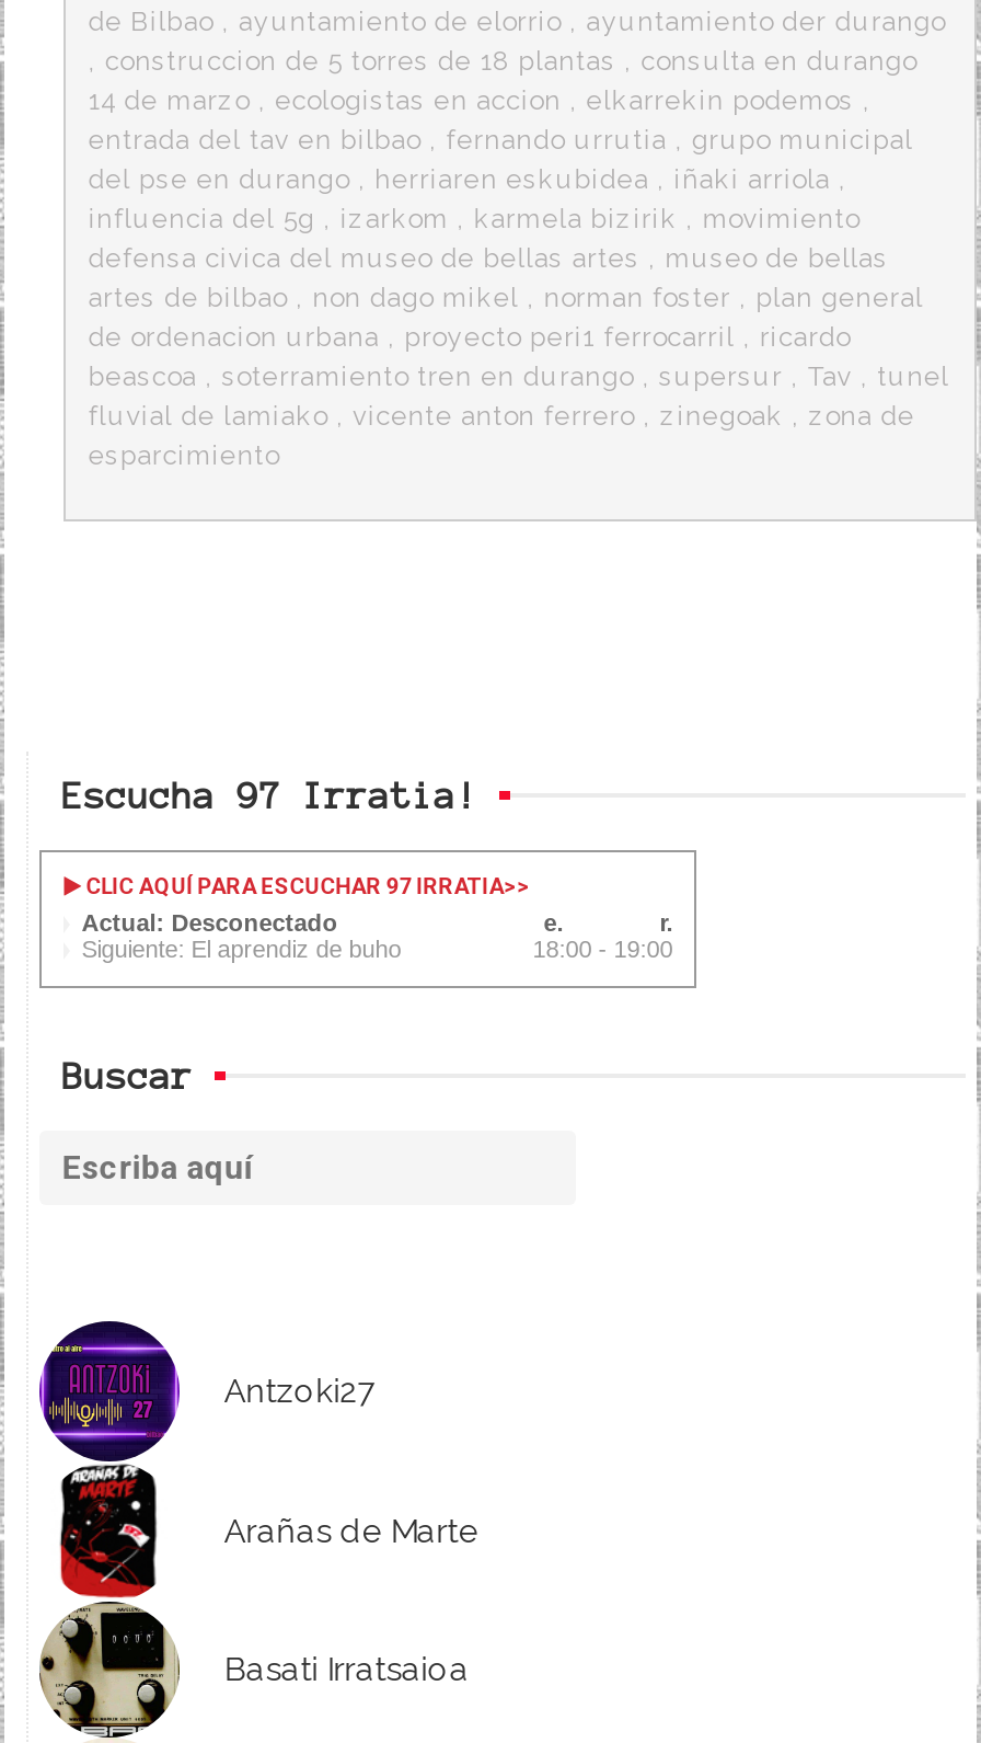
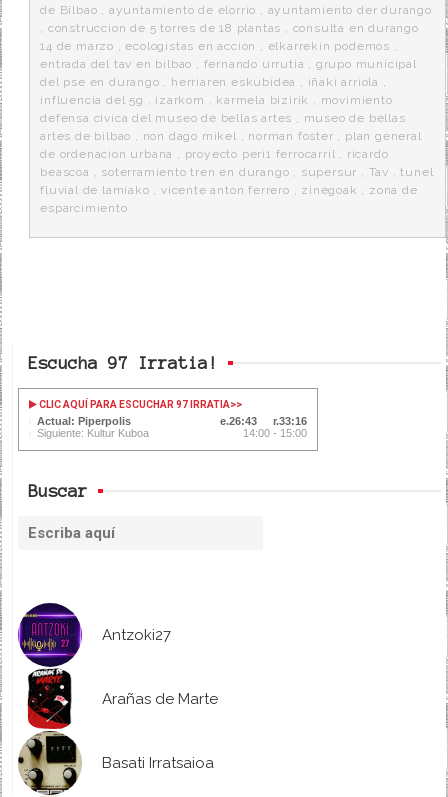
- Actual: Desconectado
- Siguiente: El aprendiz de buho
- 18:00 - 19:00
+ Actual: Piperpolis
+ 26:43
+ 33:16
+ Siguiente: Kultur Kuboa
+ 14:00 - 15:00
